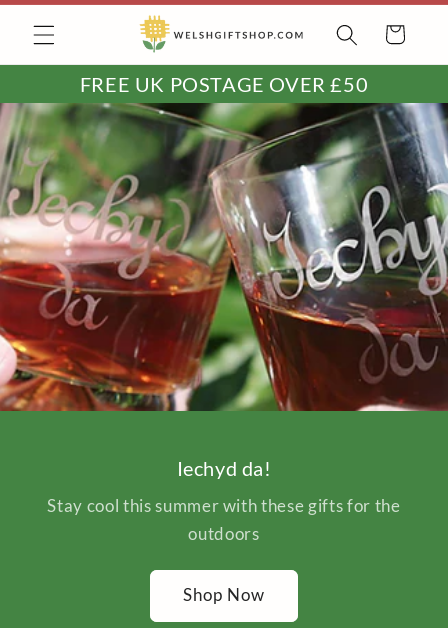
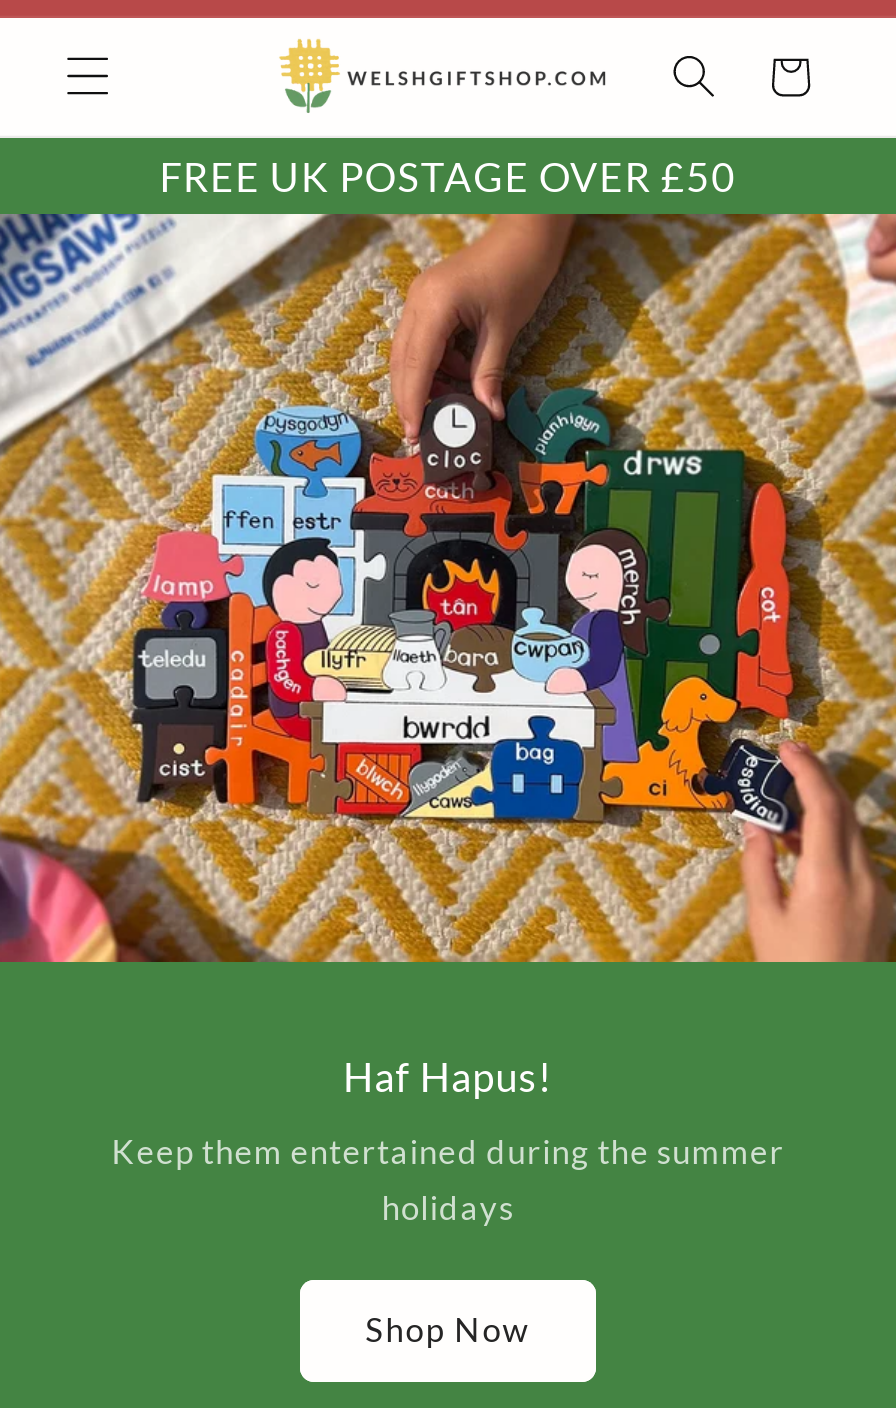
- [image]
+ [image]

- Iechyd da!
+ Haf Hapus!

- Stay cool this summer with these gifts for the
- outdoors
+ Keep them entertained during the summer
+ holidays
